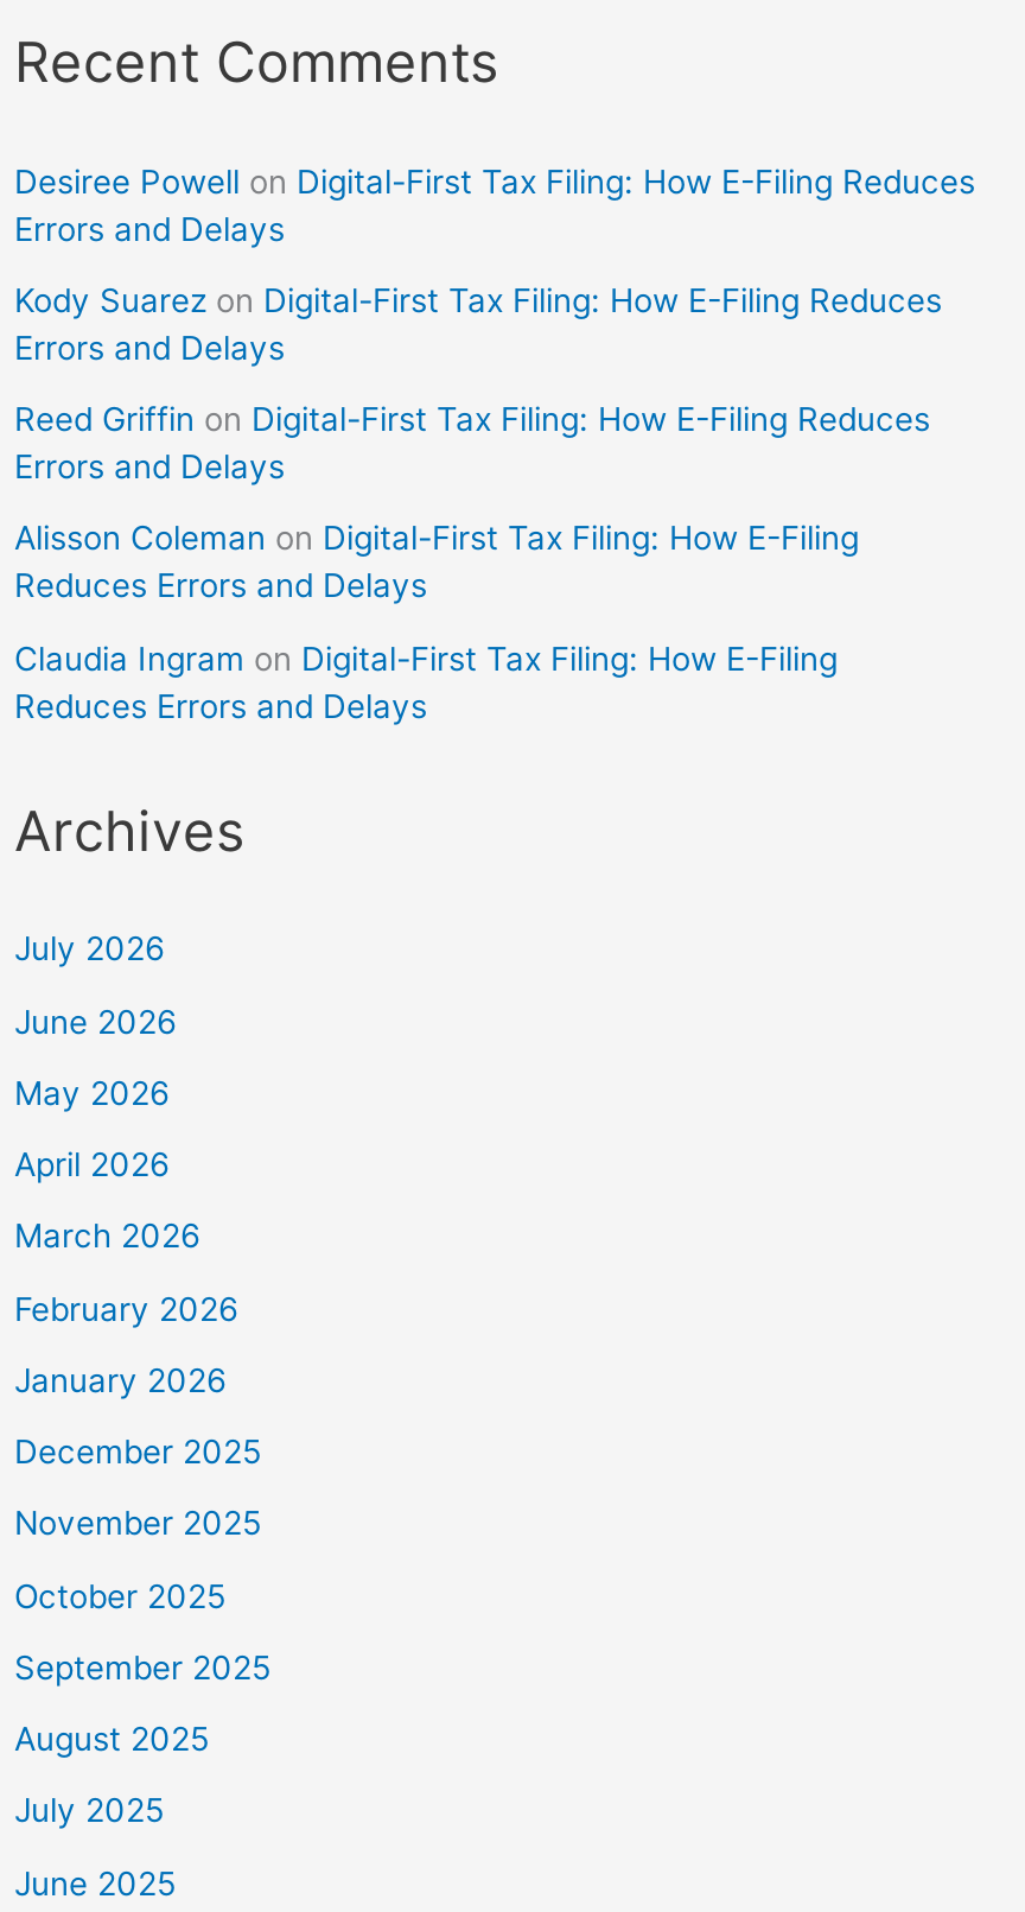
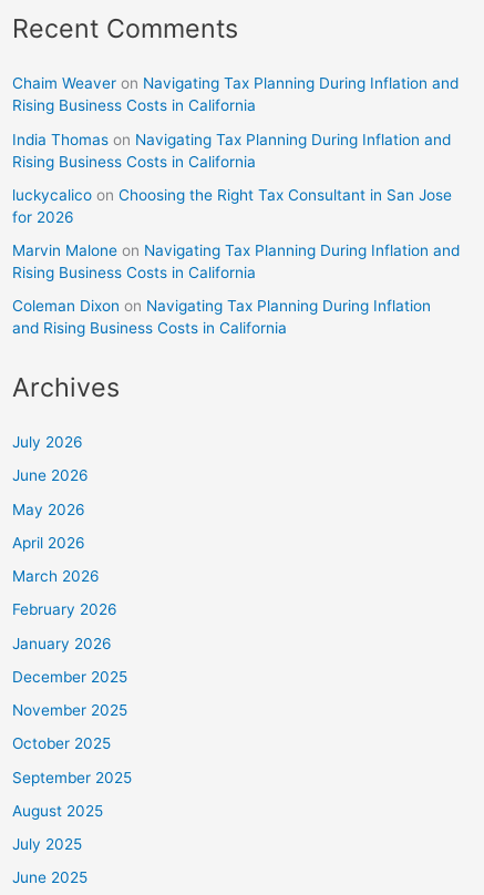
- Desiree Powell on Digital-First Tax Filing: How E-Filing Reduces
- Errors and Delays
+ Chaim Weaver on Navigating Tax Planning During Inflation and
+ Rising Business Costs in California

- Kody Suarez on Digital-First Tax Filing: How E-Filing Reduces
- Errors and Delays
+ India Thomas on Navigating Tax Planning During Inflation and
+ Rising Business Costs in California

- Reed Griffin on Digital-First Tax Filing: How E-Filing Reduces
- Errors and Delays
+ luckycalico on Choosing the Right Tax Consultant in San Jose
+ for 2026

- Alisson Coleman on Digital-First Tax Filing: How E-Filing
- Reduces Errors and Delays
+ Marvin Malone on Navigating Tax Planning During Inflation and
+ Rising Business Costs in California

- Claudia Ingram on Digital-First Tax Filing: How E-Filing
- Reduces Errors and Delays
+ Coleman Dixon on Navigating Tax Planning During Inflation
+ and Rising Business Costs in California
